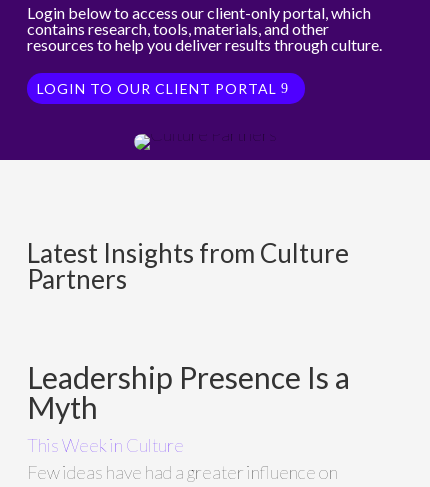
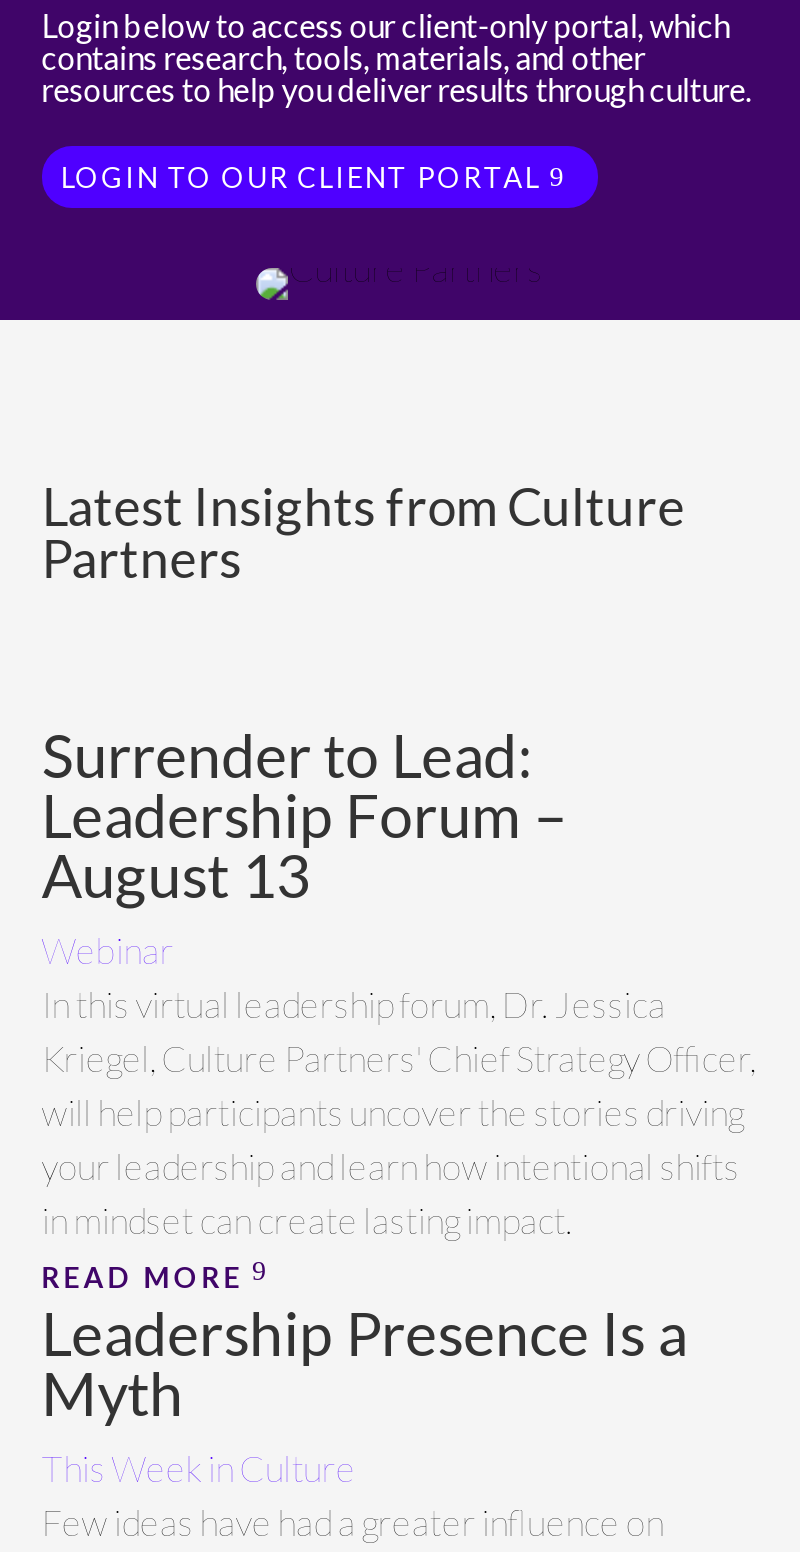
+ Surrender to Lead:
+ Leadership Forum –
+ August 13
+ Webinar
+ In this virtual leadership forum, Dr. Jessica
+ Kriegel, Culture Partners' Chief Strategy Officer,
+ will help participants uncover the stories driving
+ your leadership and learn how intentional shifts
+ in mindset can create lasting impact.
+ READ MORE
